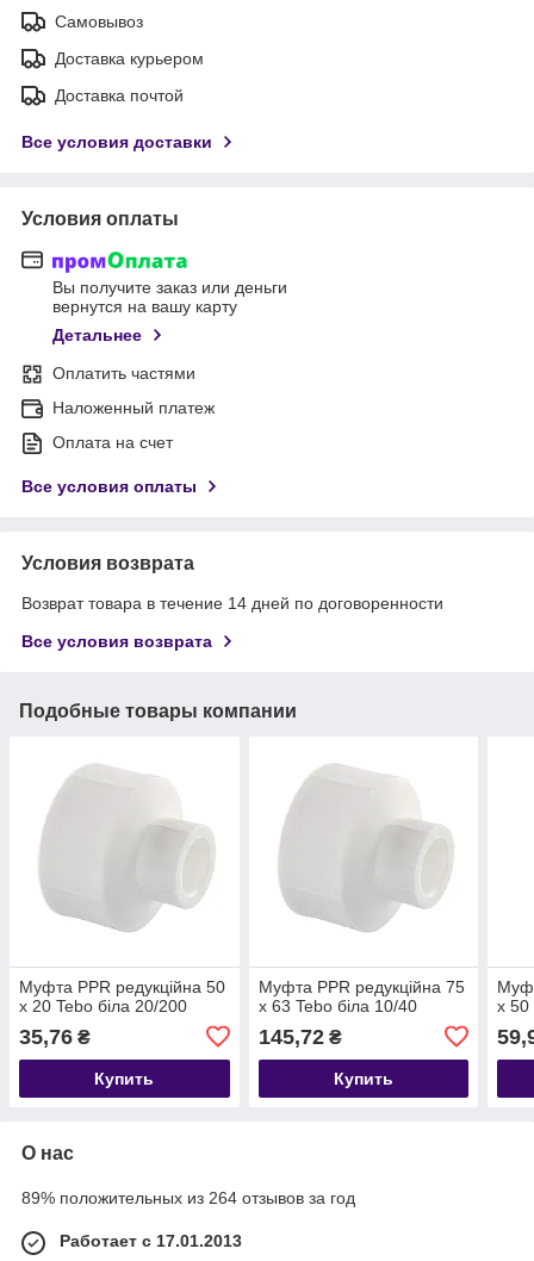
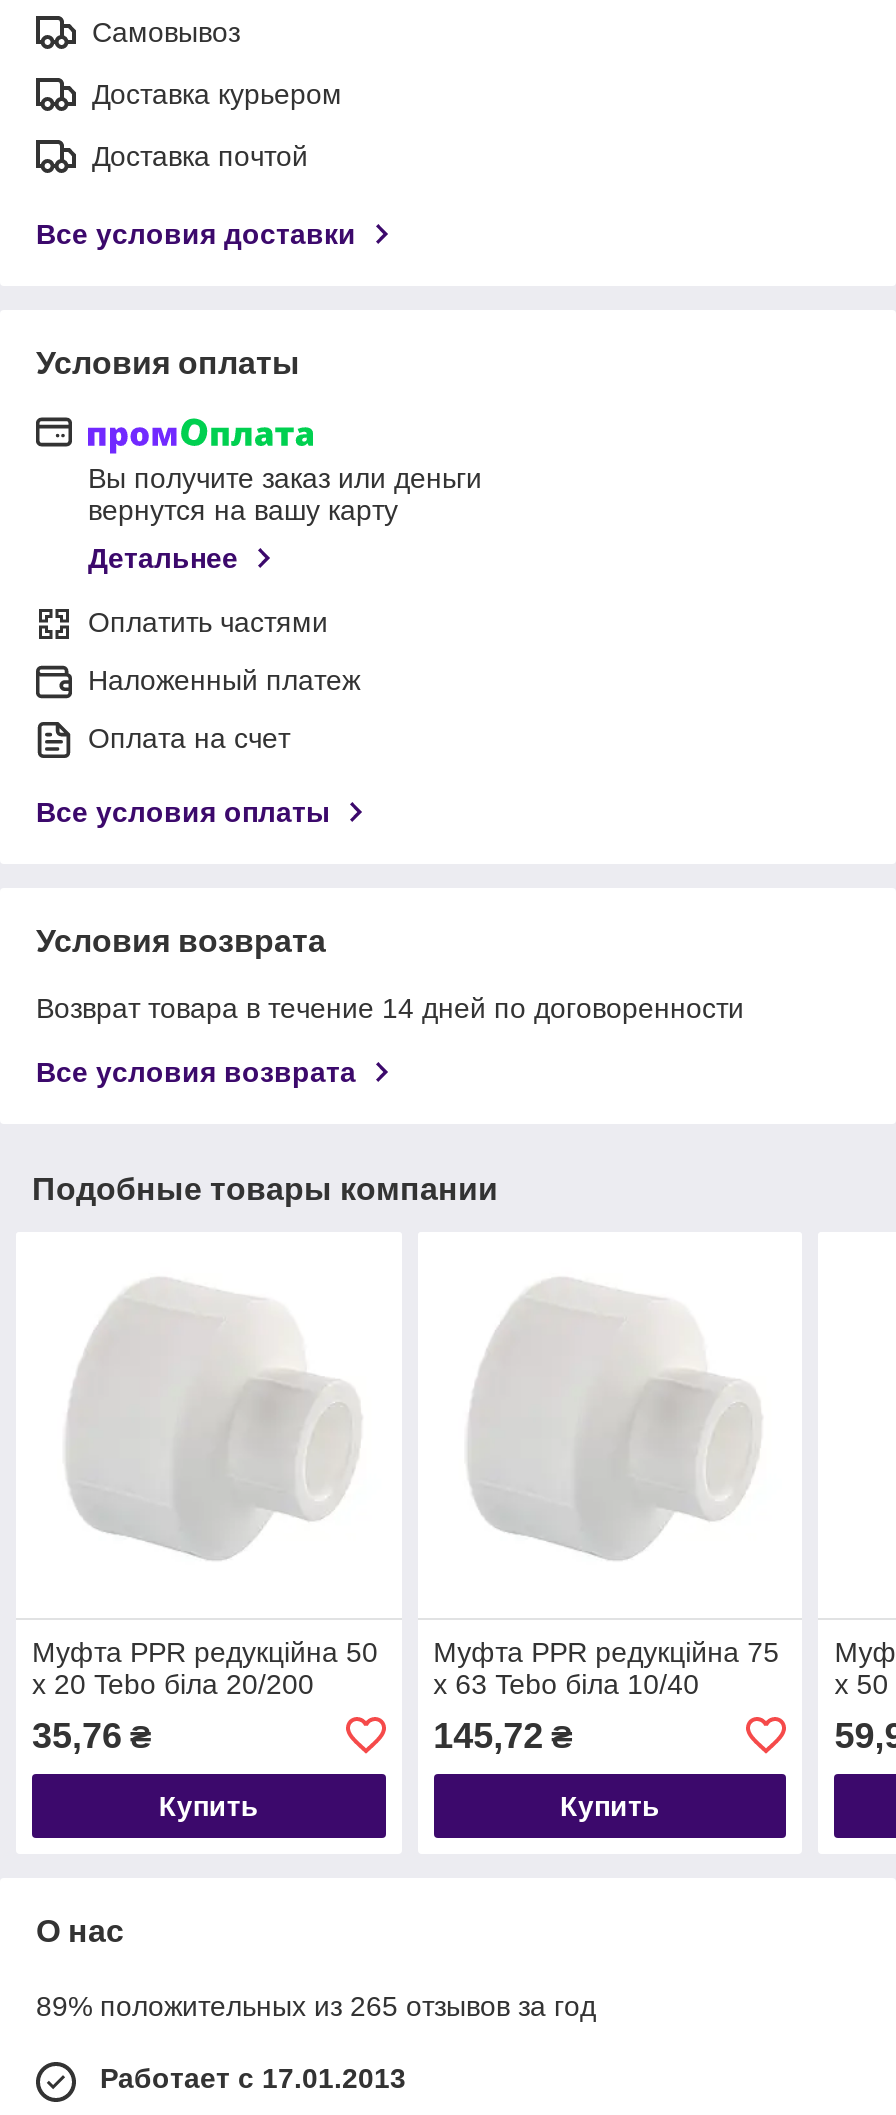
- 89% положительных из 264 отзывов за год
+ 89% положительных из 265 отзывов за год
